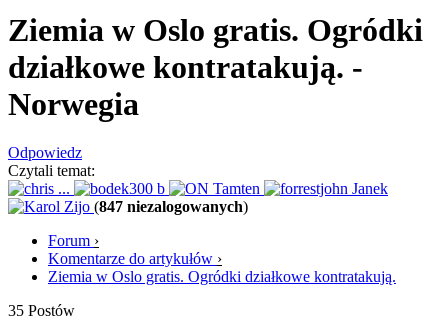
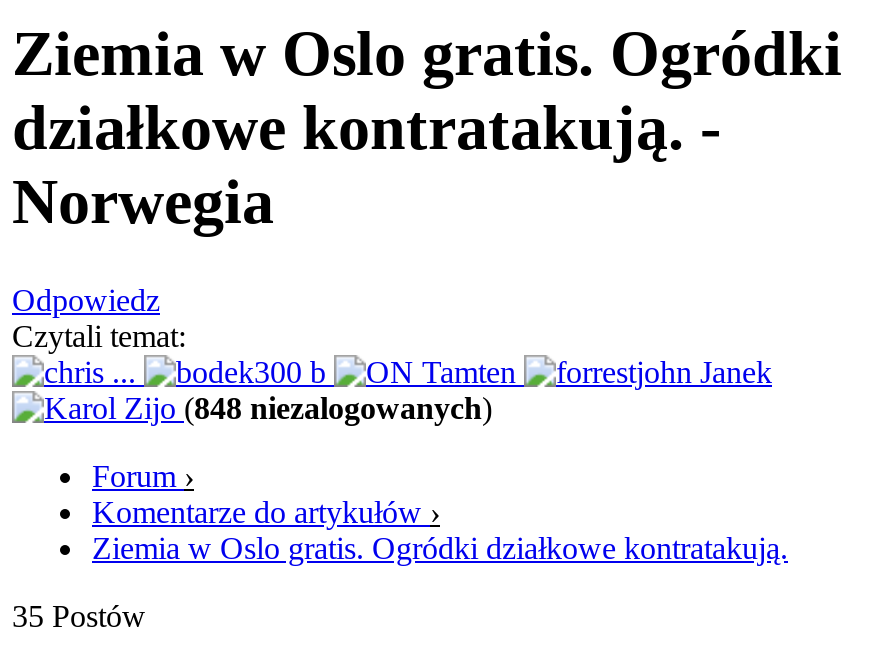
- (847 niezalogowanych)
+ (848 niezalogowanych)
